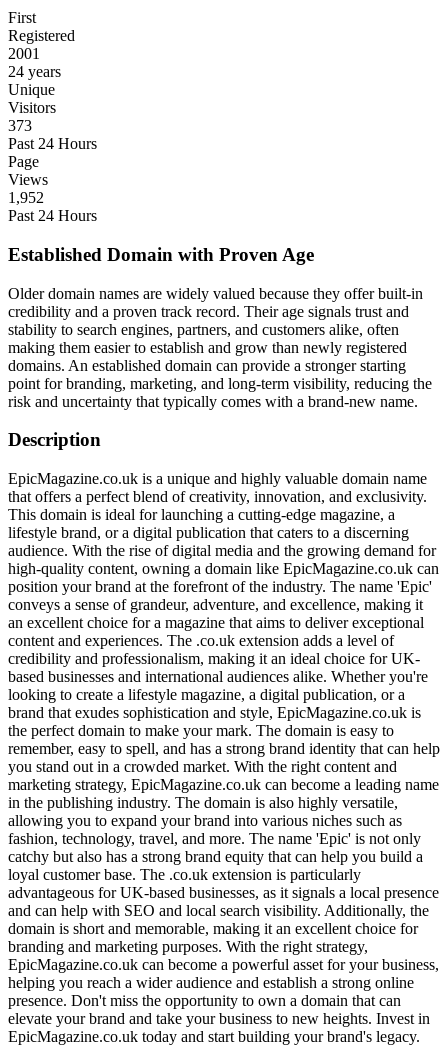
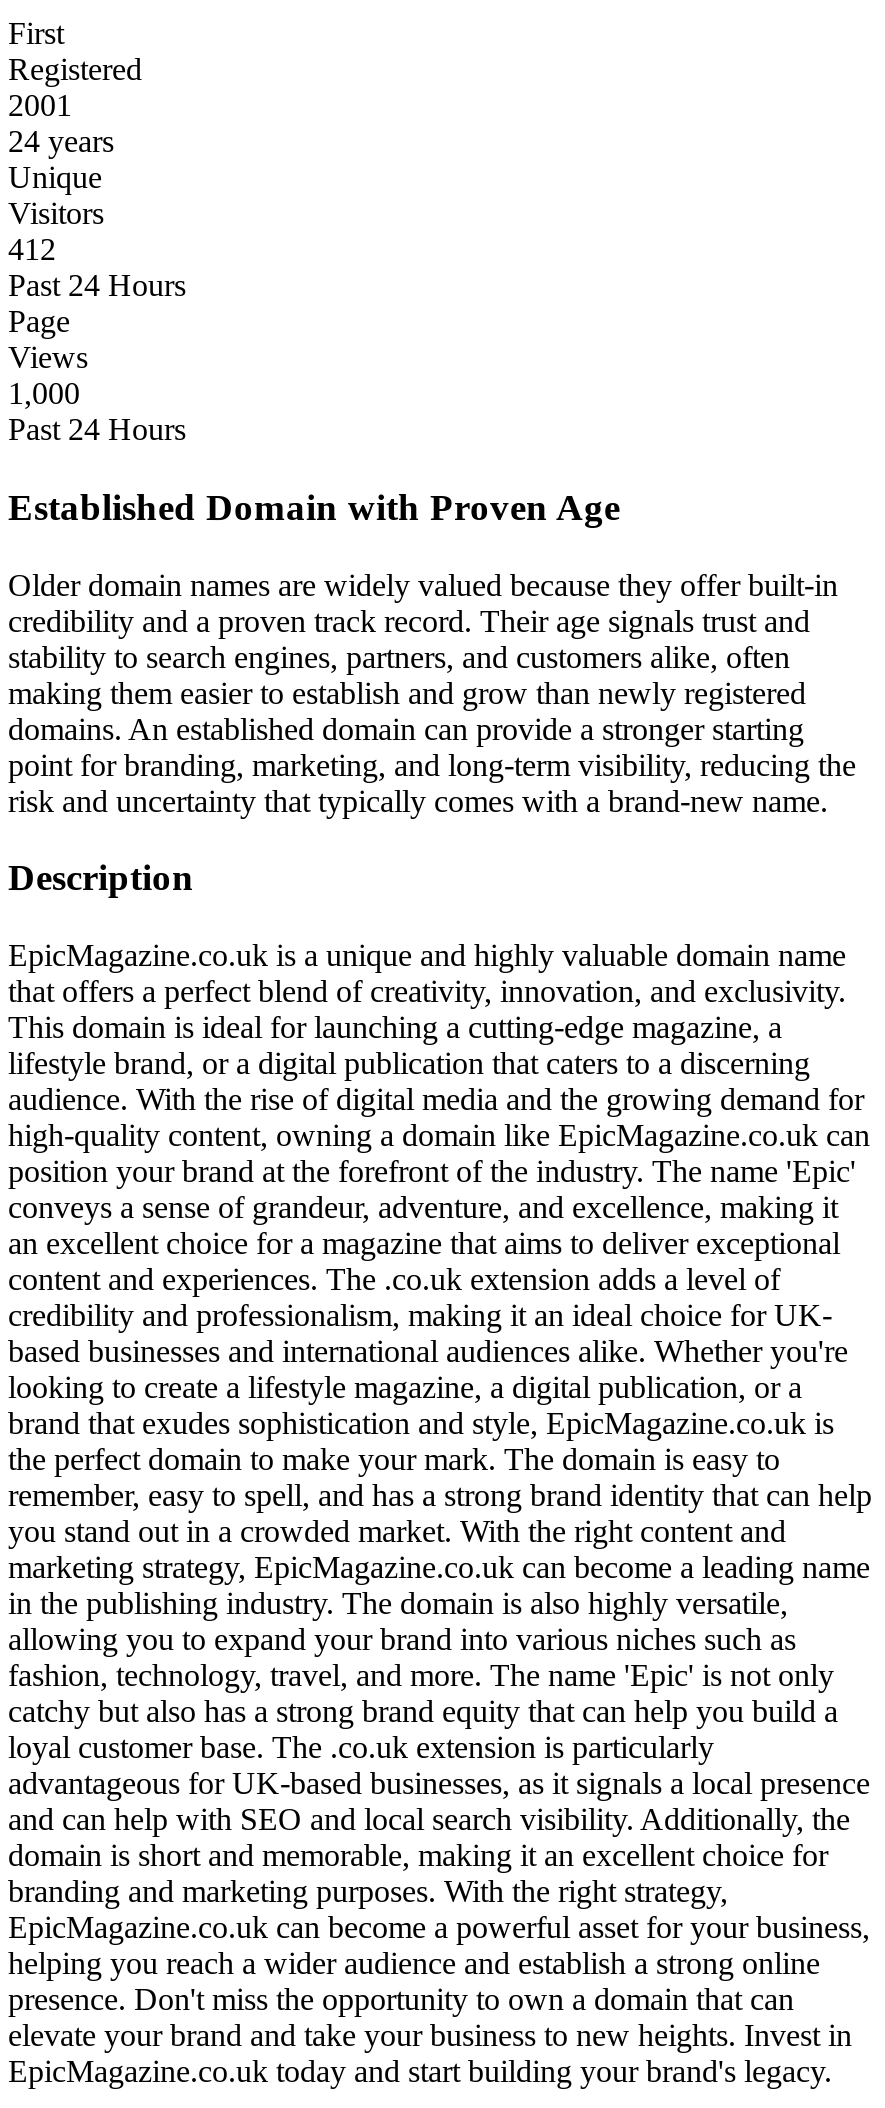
- 373
+ 412

- 1,952
+ 1,000
